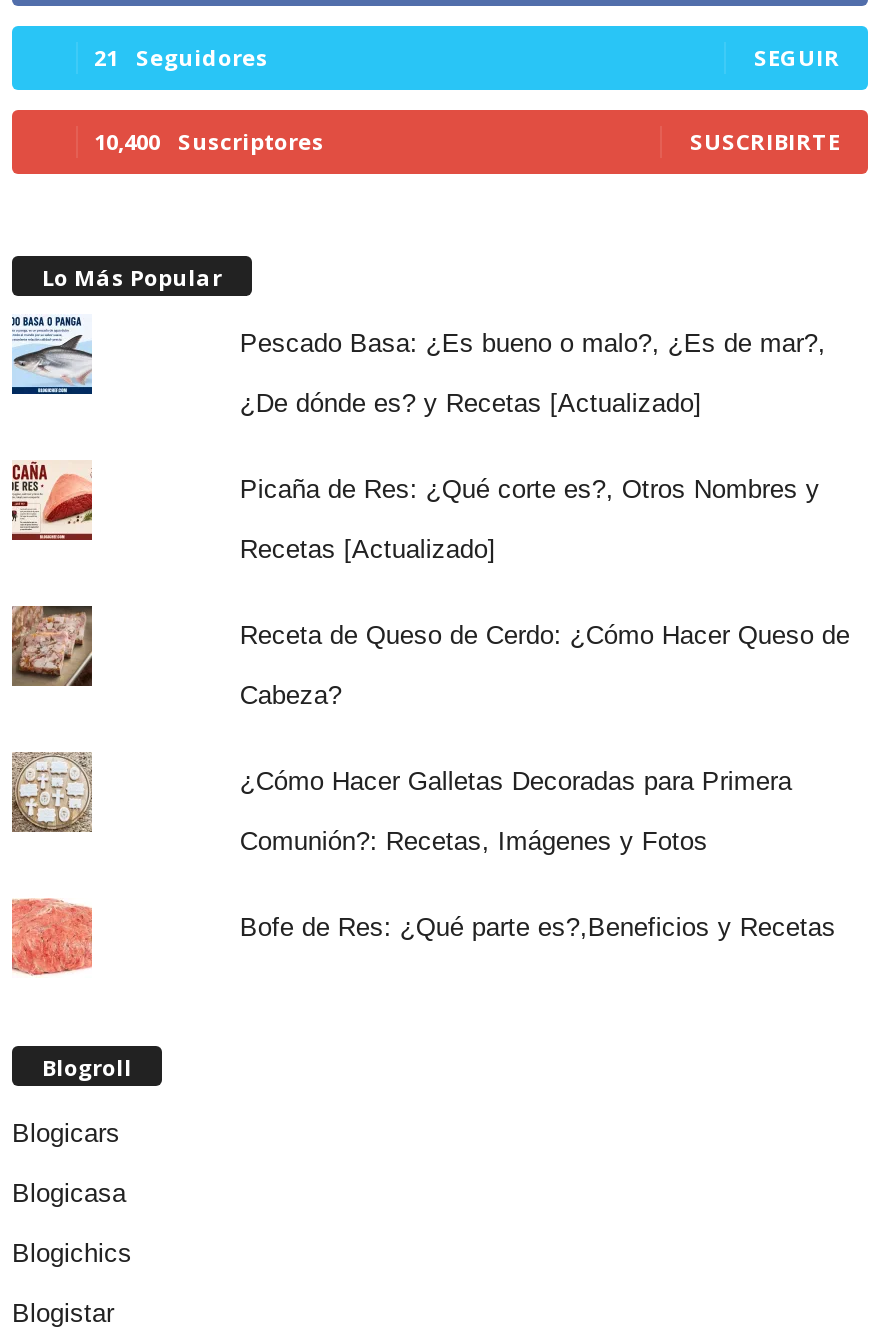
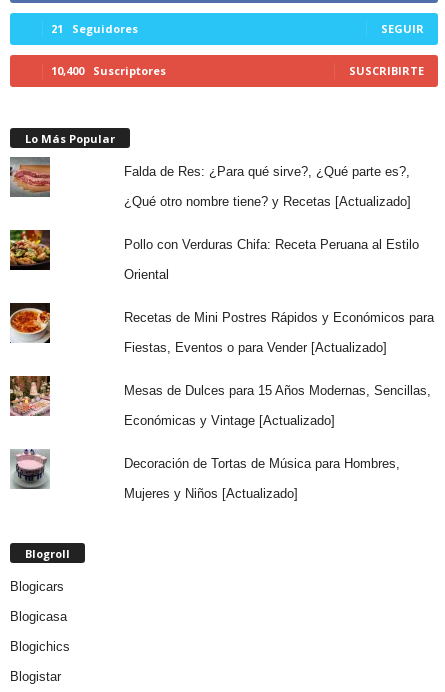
- [image]
+ [image]

- Pescado Basa: ¿Es bueno o malo?, ¿Es de mar?,
- ¿De dónde es? y Recetas [Actualizado]
- Picaña de Res: ¿Qué corte es?, Otros Nombres y
- Recetas [Actualizado]
- Receta de Queso de Cerdo: ¿Cómo Hacer Queso de
- Cabeza?
- ¿Cómo Hacer Galletas Decoradas para Primera
- Comunión?: Recetas, Imágenes y Fotos
- Bofe de Res: ¿Qué parte es?,Beneficios y Recetas
+ Falda de Res: ¿Para qué sirve?, ¿Qué parte es?,
+ ¿Qué otro nombre tiene? y Recetas [Actualizado]
+ Pollo con Verduras Chifa: Receta Peruana al Estilo
+ Oriental
+ Recetas de Mini Postres Rápidos y Económicos para
+ Fiestas, Eventos o para Vender [Actualizado]
+ Mesas de Dulces para 15 Años Modernas, Sencillas,
+ Económicas y Vintage [Actualizado]
+ Decoración de Tortas de Música para Hombres,
+ Mujeres y Niños [Actualizado]

- [image]
+ [image]

- [image]
+ [image]

- [image]
+ [image]

- [image]
+ [image]
